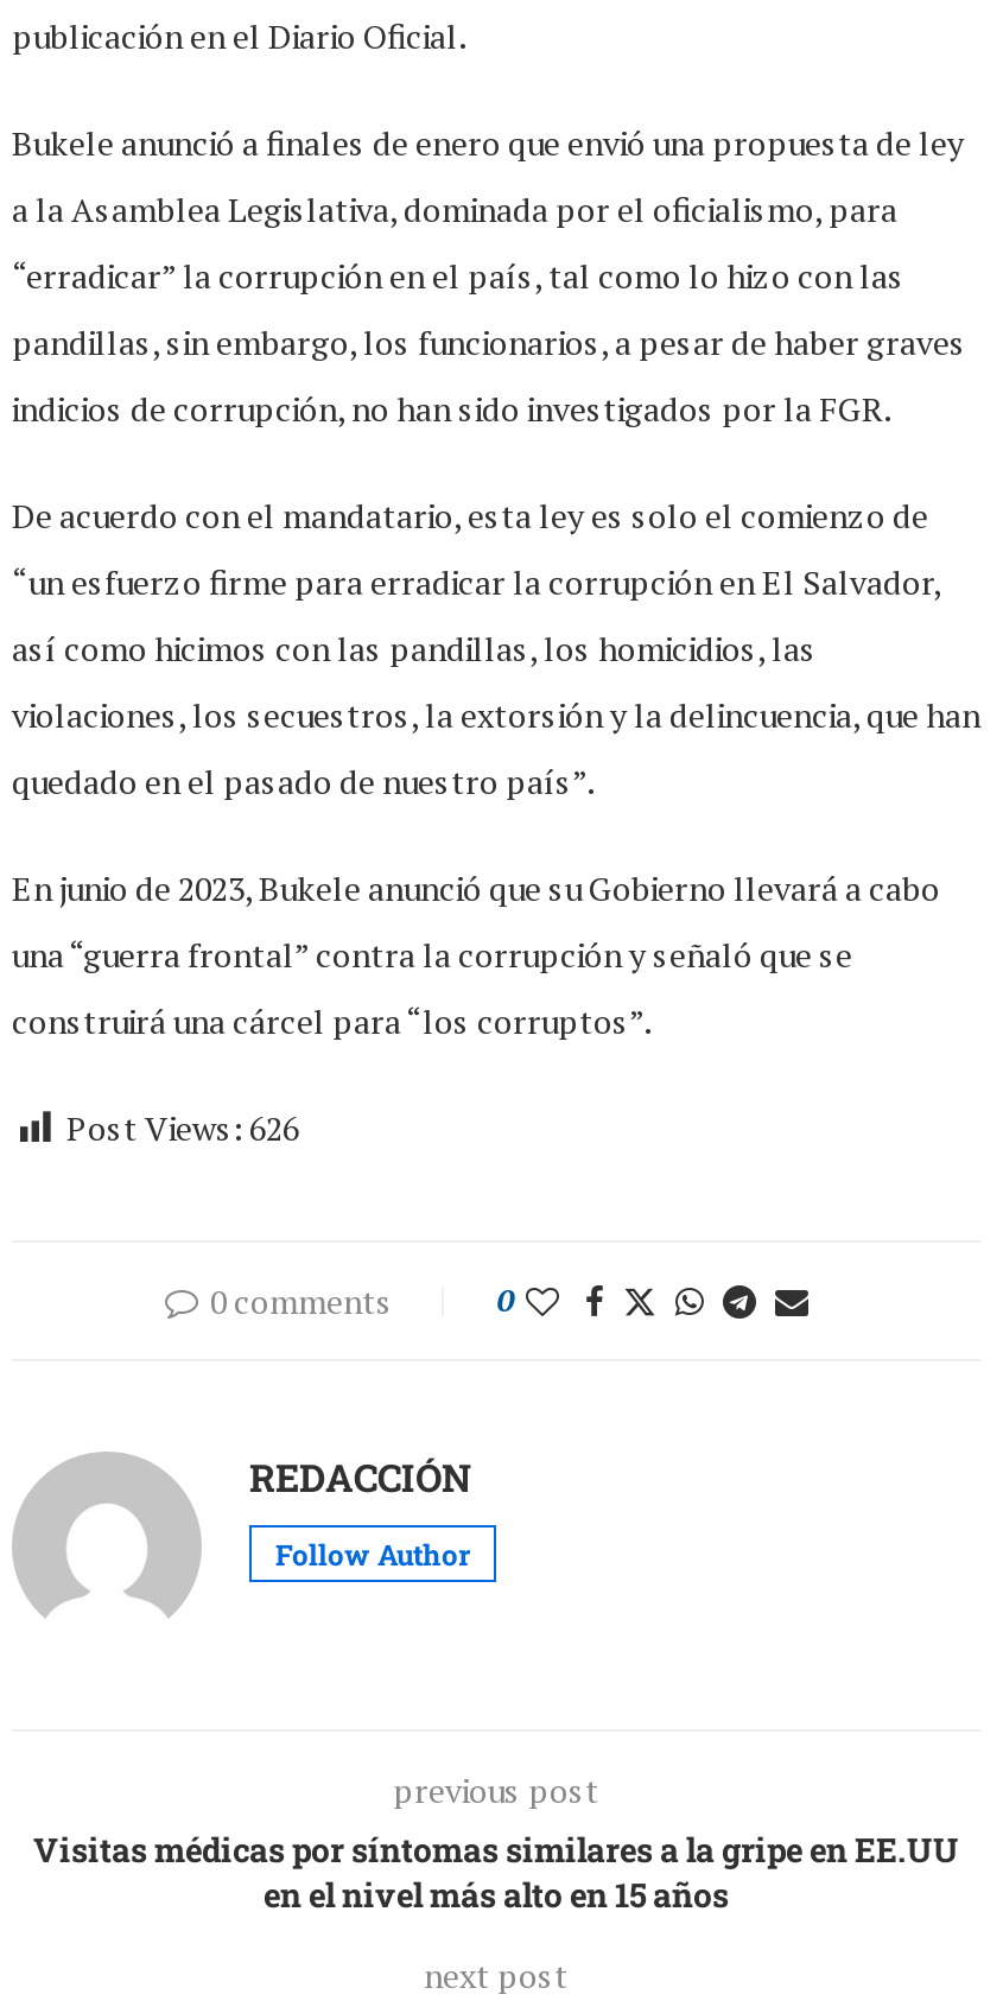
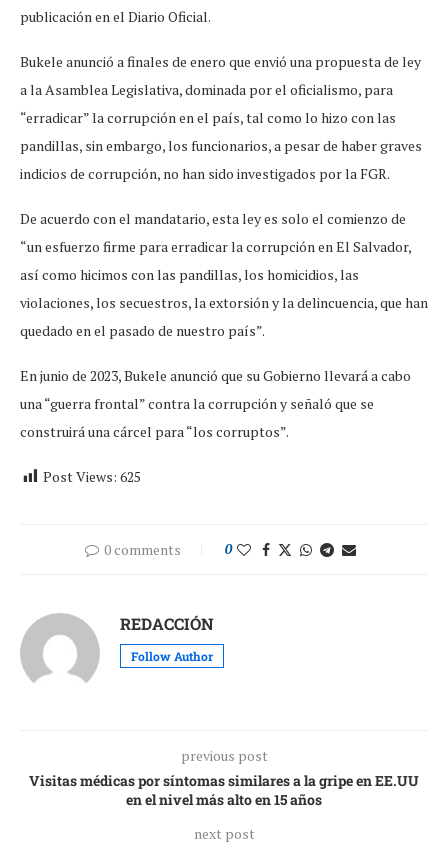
- Post Views: 626
+ Post Views: 625
